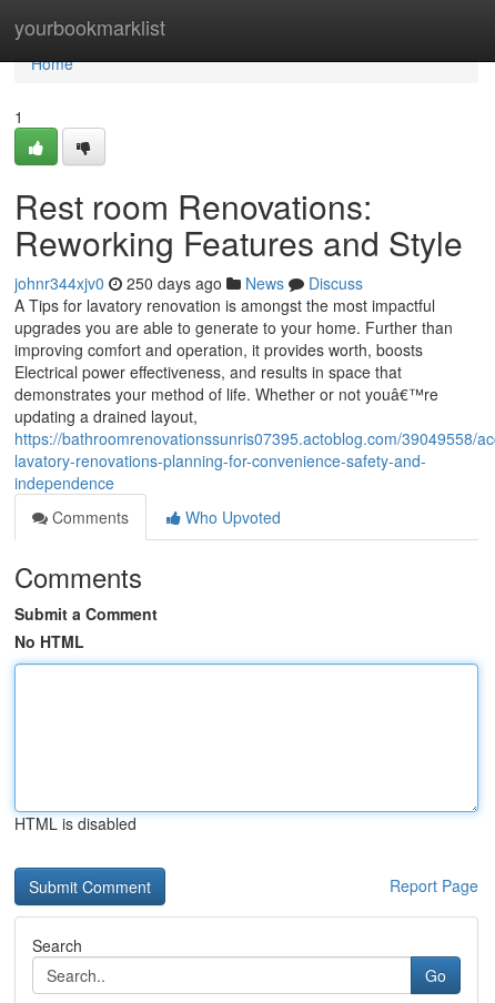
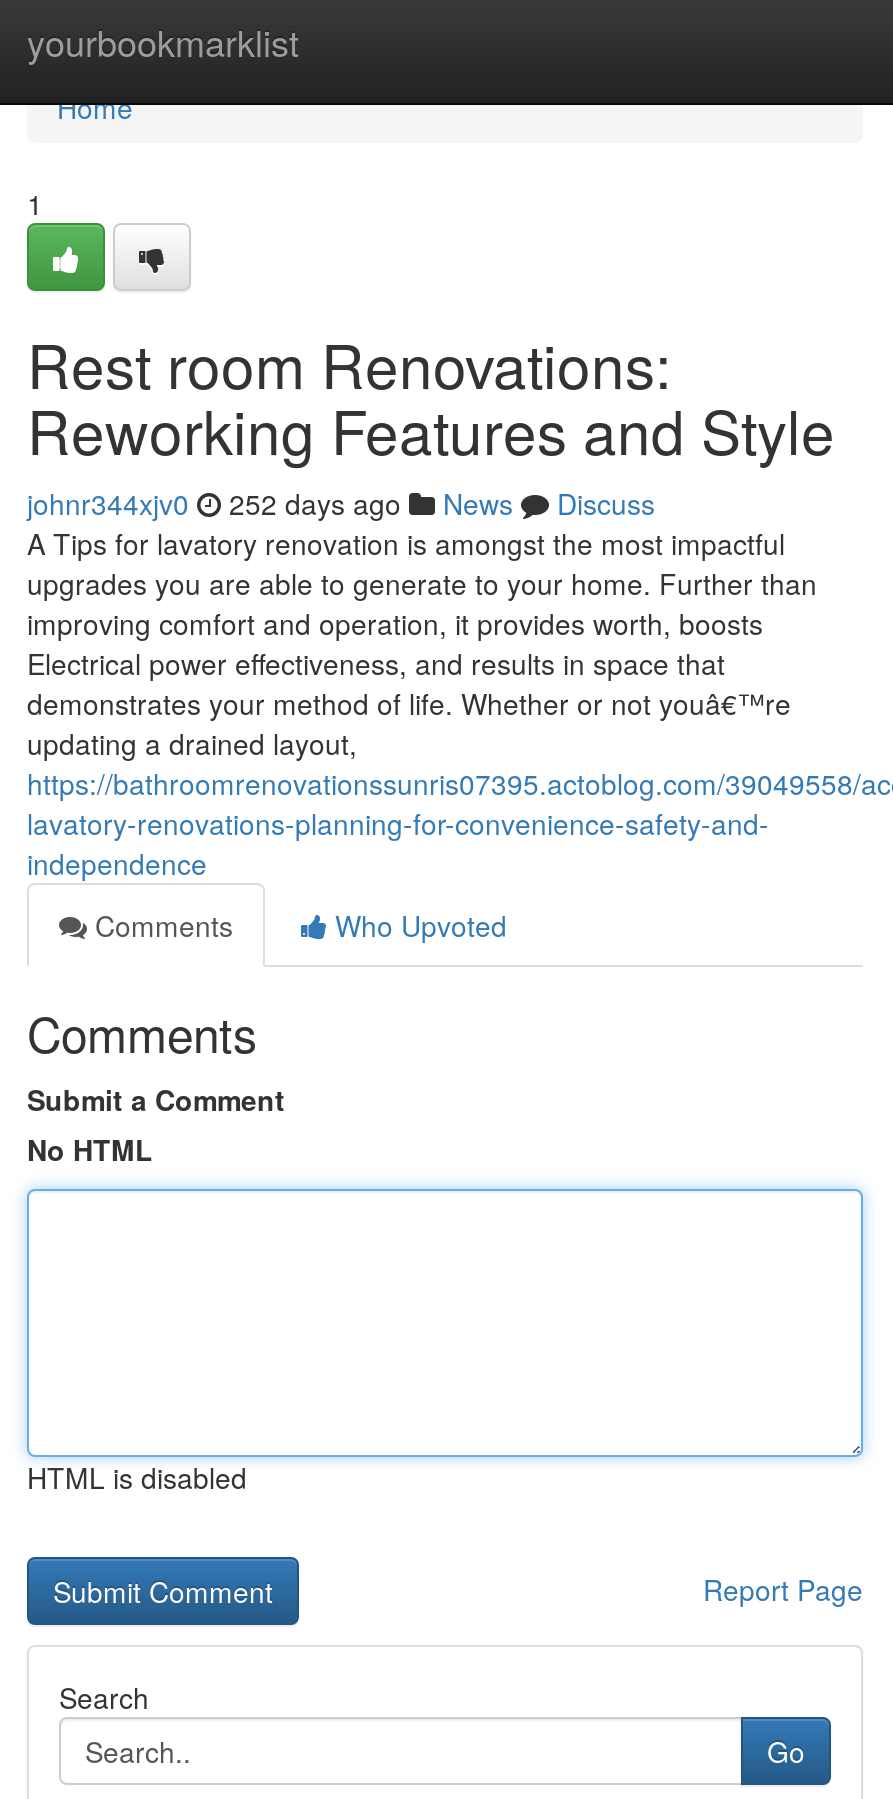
- johnr344xjv0 250 days ago News Discuss
+ johnr344xjv0 252 days ago News Discuss
